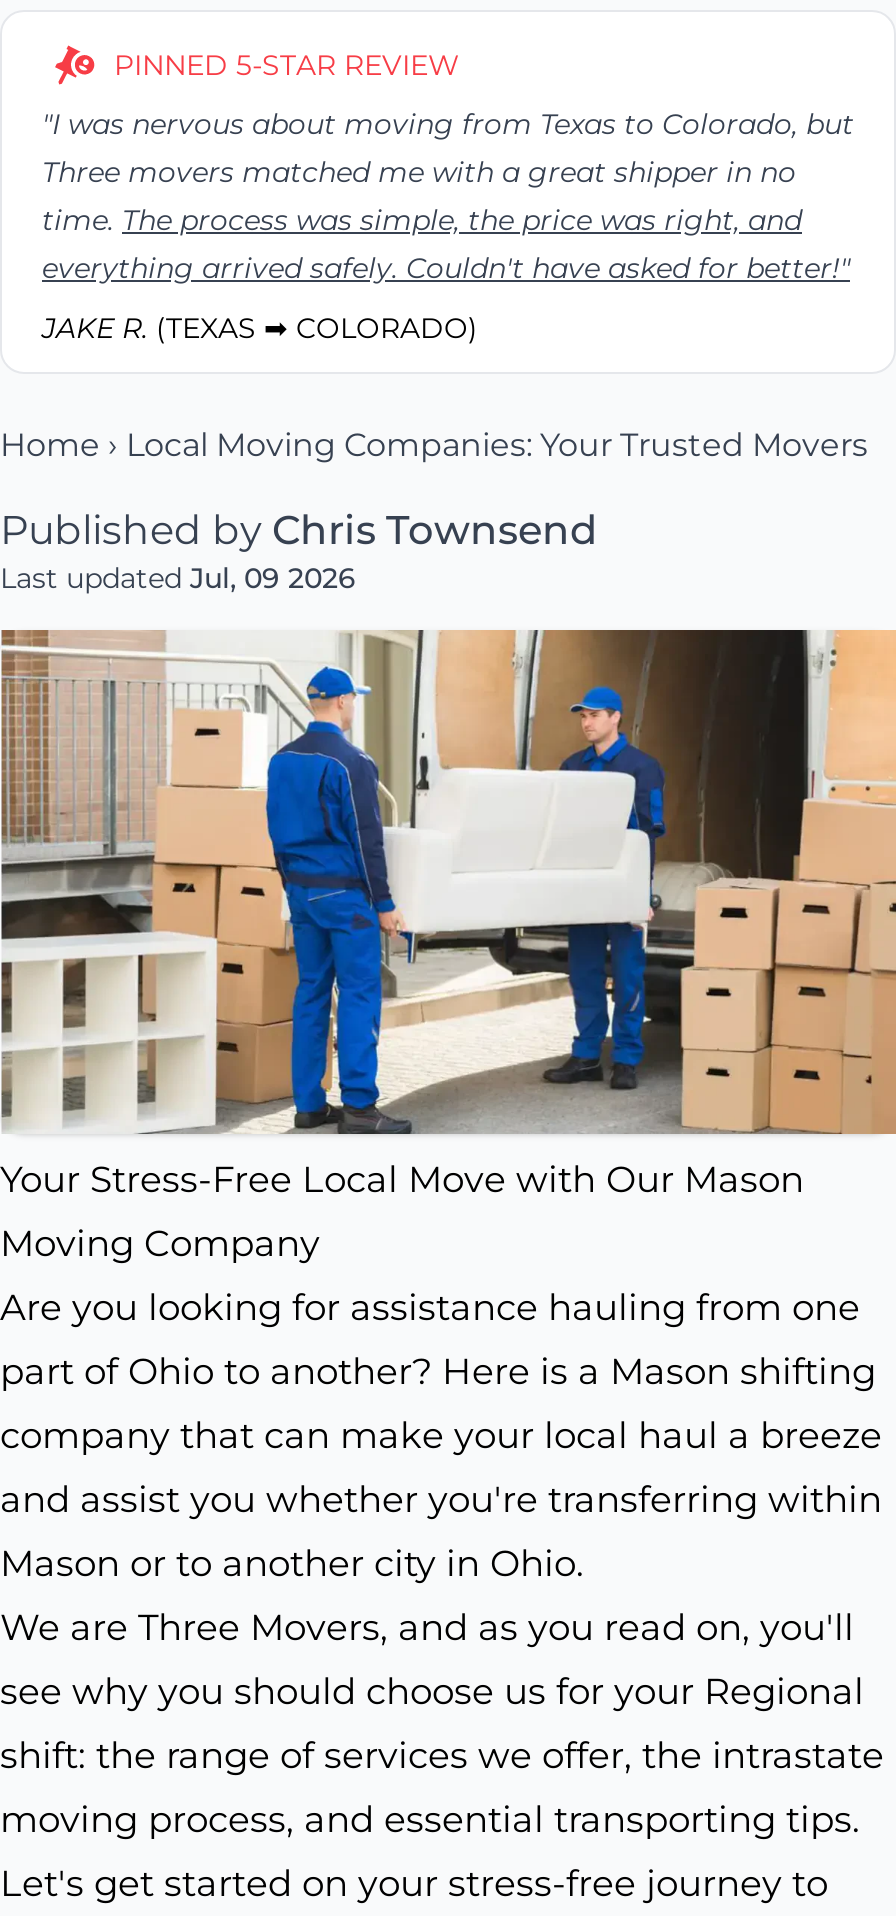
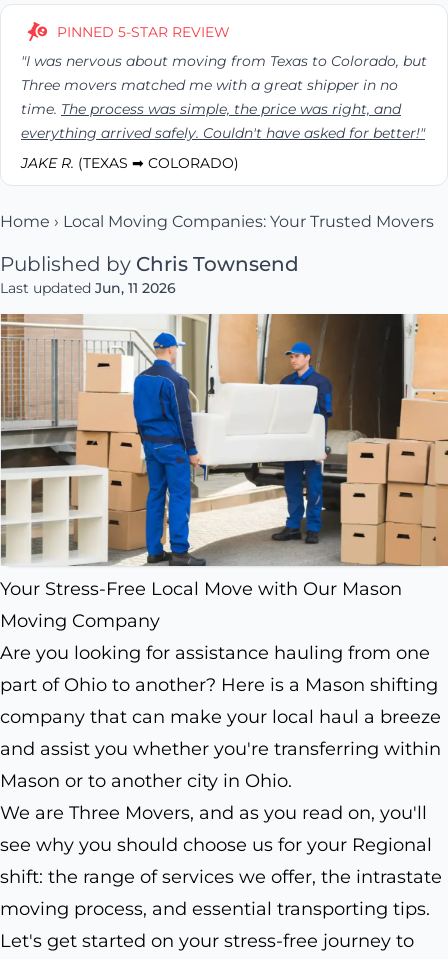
- Last updated Jul, 09 2026
+ Last updated Jun, 11 2026
